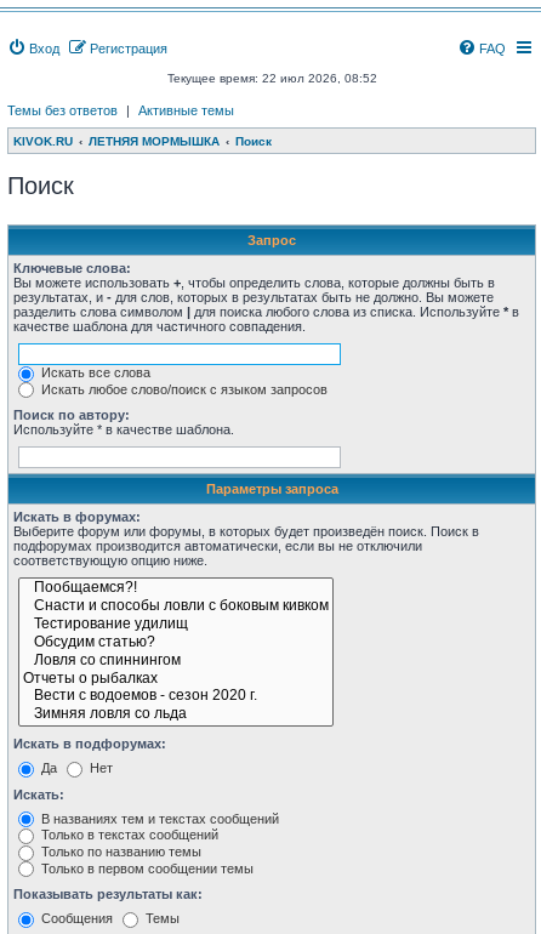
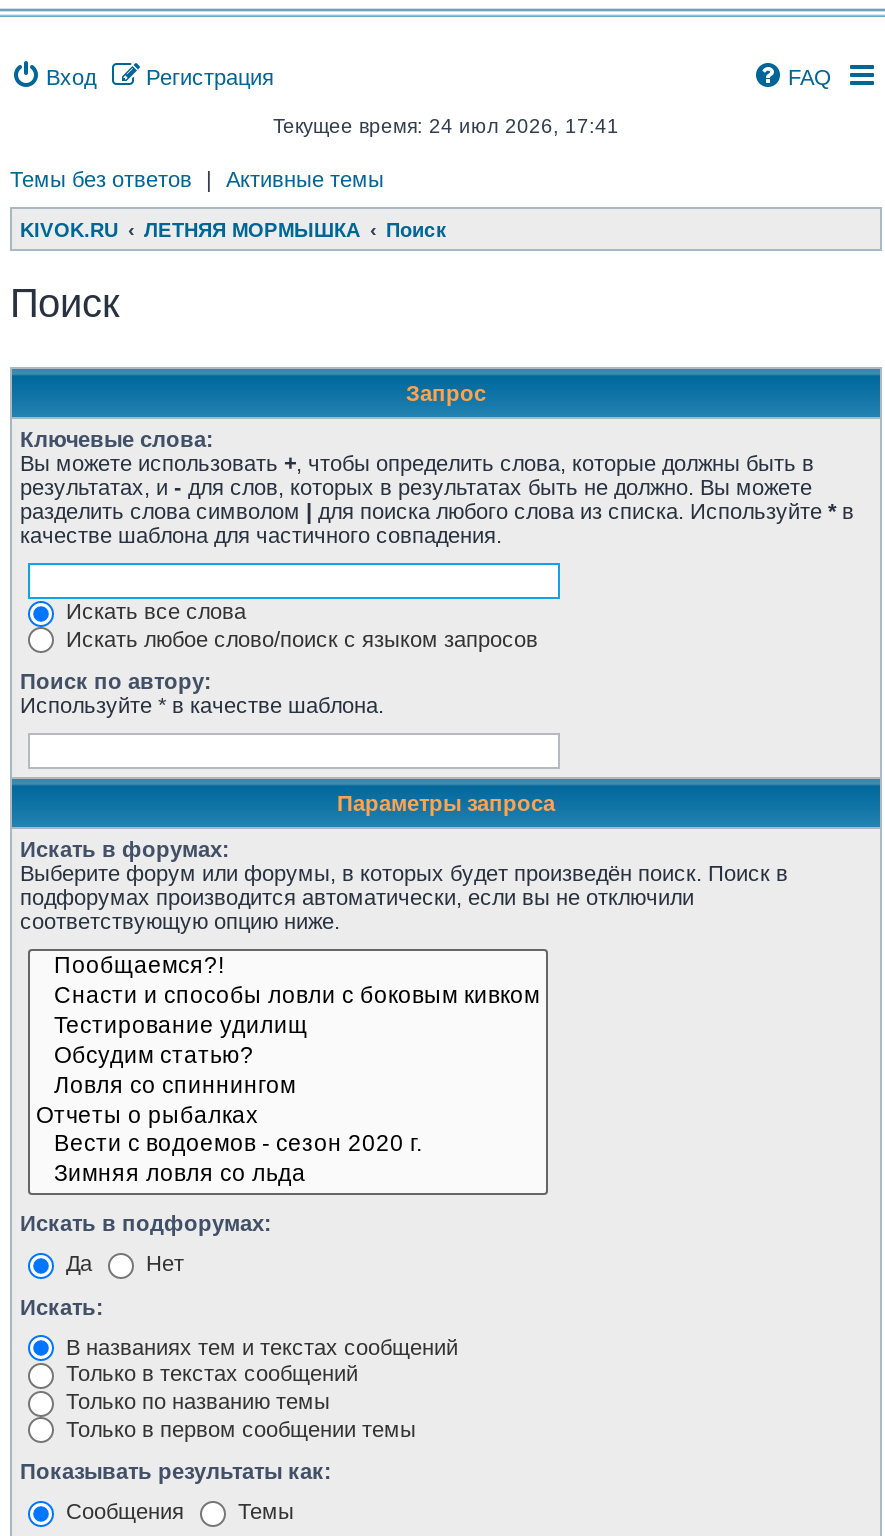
- Текущее время: 22 июл 2026, 08:52
+ Текущее время: 24 июл 2026, 17:41
